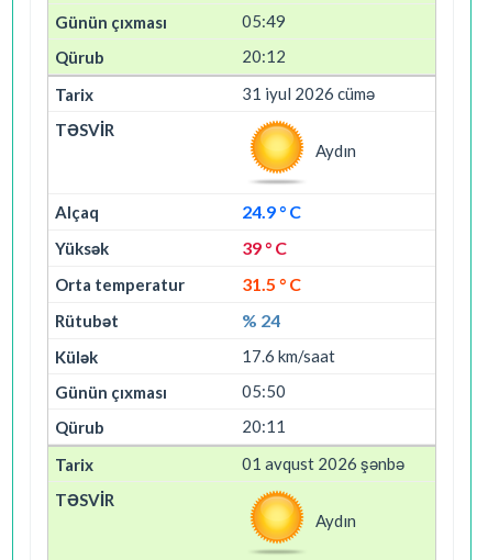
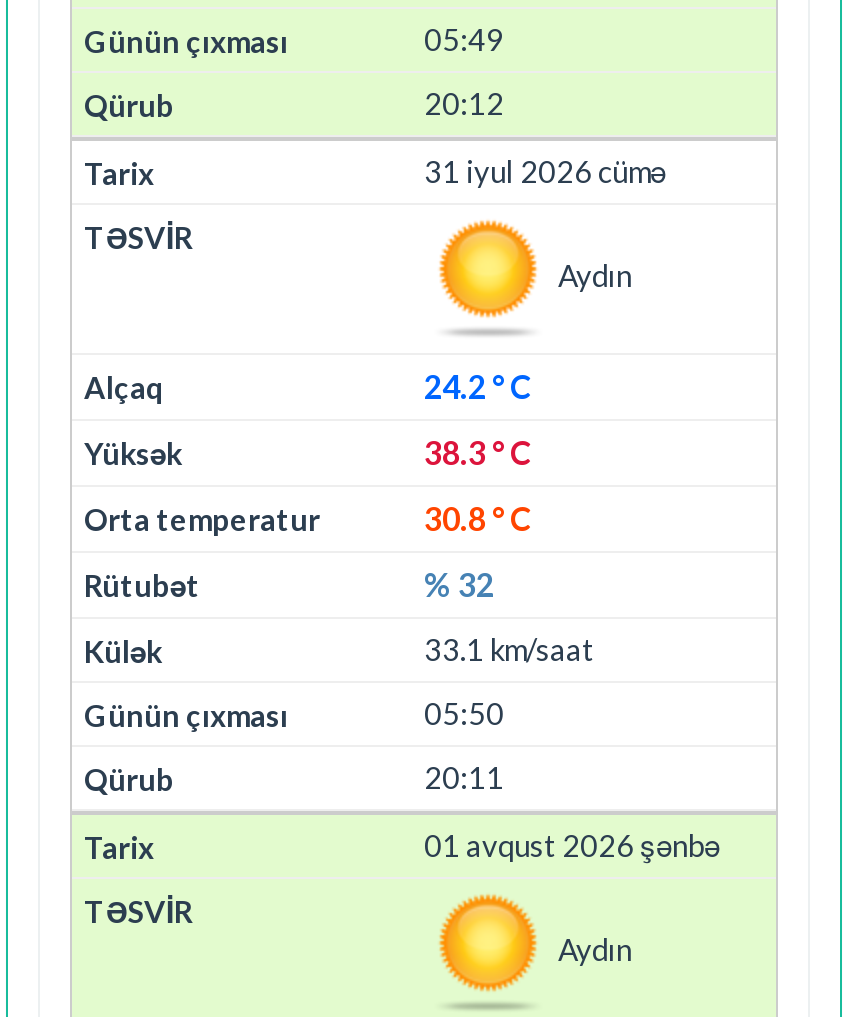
- 24.9 ° C
+ 24.2 ° C

- 39 ° C
+ 38.3 ° C

- 31.5 ° C
+ 30.8 ° C

- % 24
+ % 32

- 17.6 km/saat
+ 33.1 km/saat
